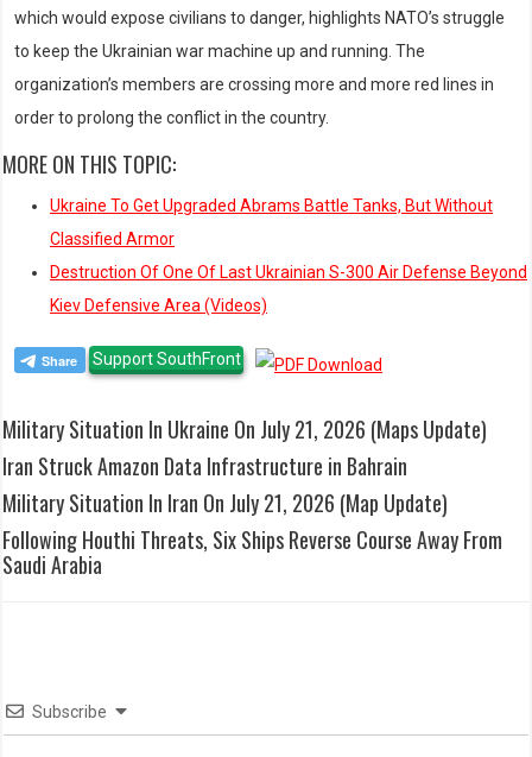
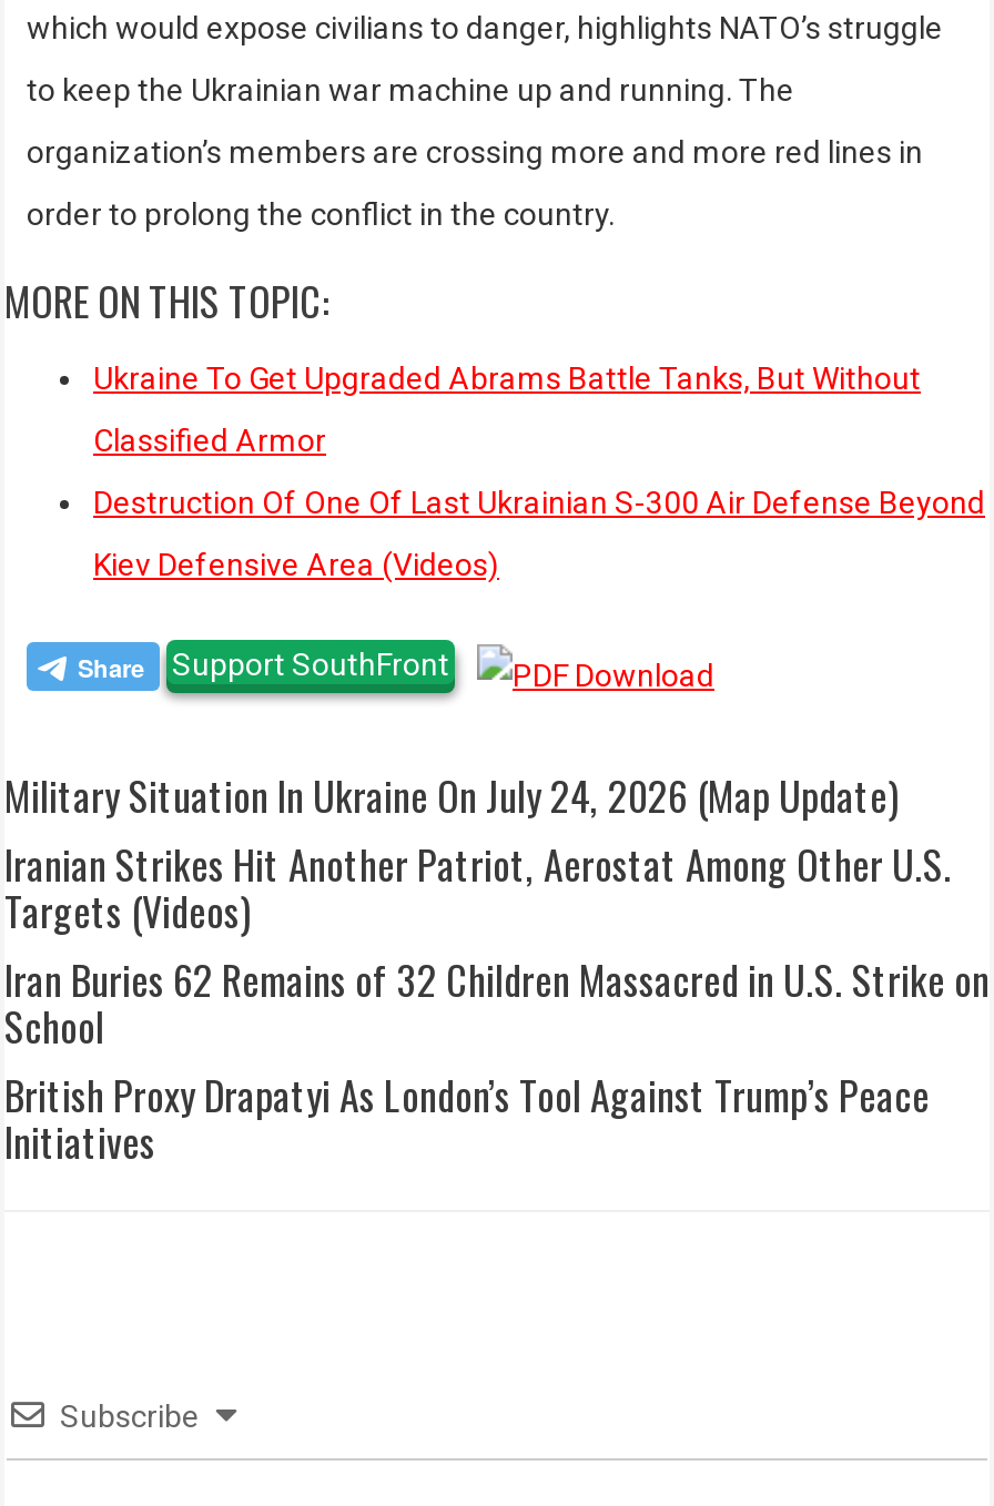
- Military Situation In Ukraine On July 21, 2026 (Maps Update)
- Iran Struck Amazon Data Infrastructure in Bahrain
- Military Situation In Iran On July 21, 2026 (Map Update)
- Following Houthi Threats, Six Ships Reverse Course Away From
- Saudi Arabia
+ Military Situation In Ukraine On July 24, 2026 (Map Update)
+ Iranian Strikes Hit Another Patriot, Aerostat Among Other U.S.
+ Targets (Videos)
+ Iran Buries 62 Remains of 32 Children Massacred in U.S. Strike on
+ School
+ British Proxy Drapatyi As London’s Tool Against Trump’s Peace
+ Initiatives
